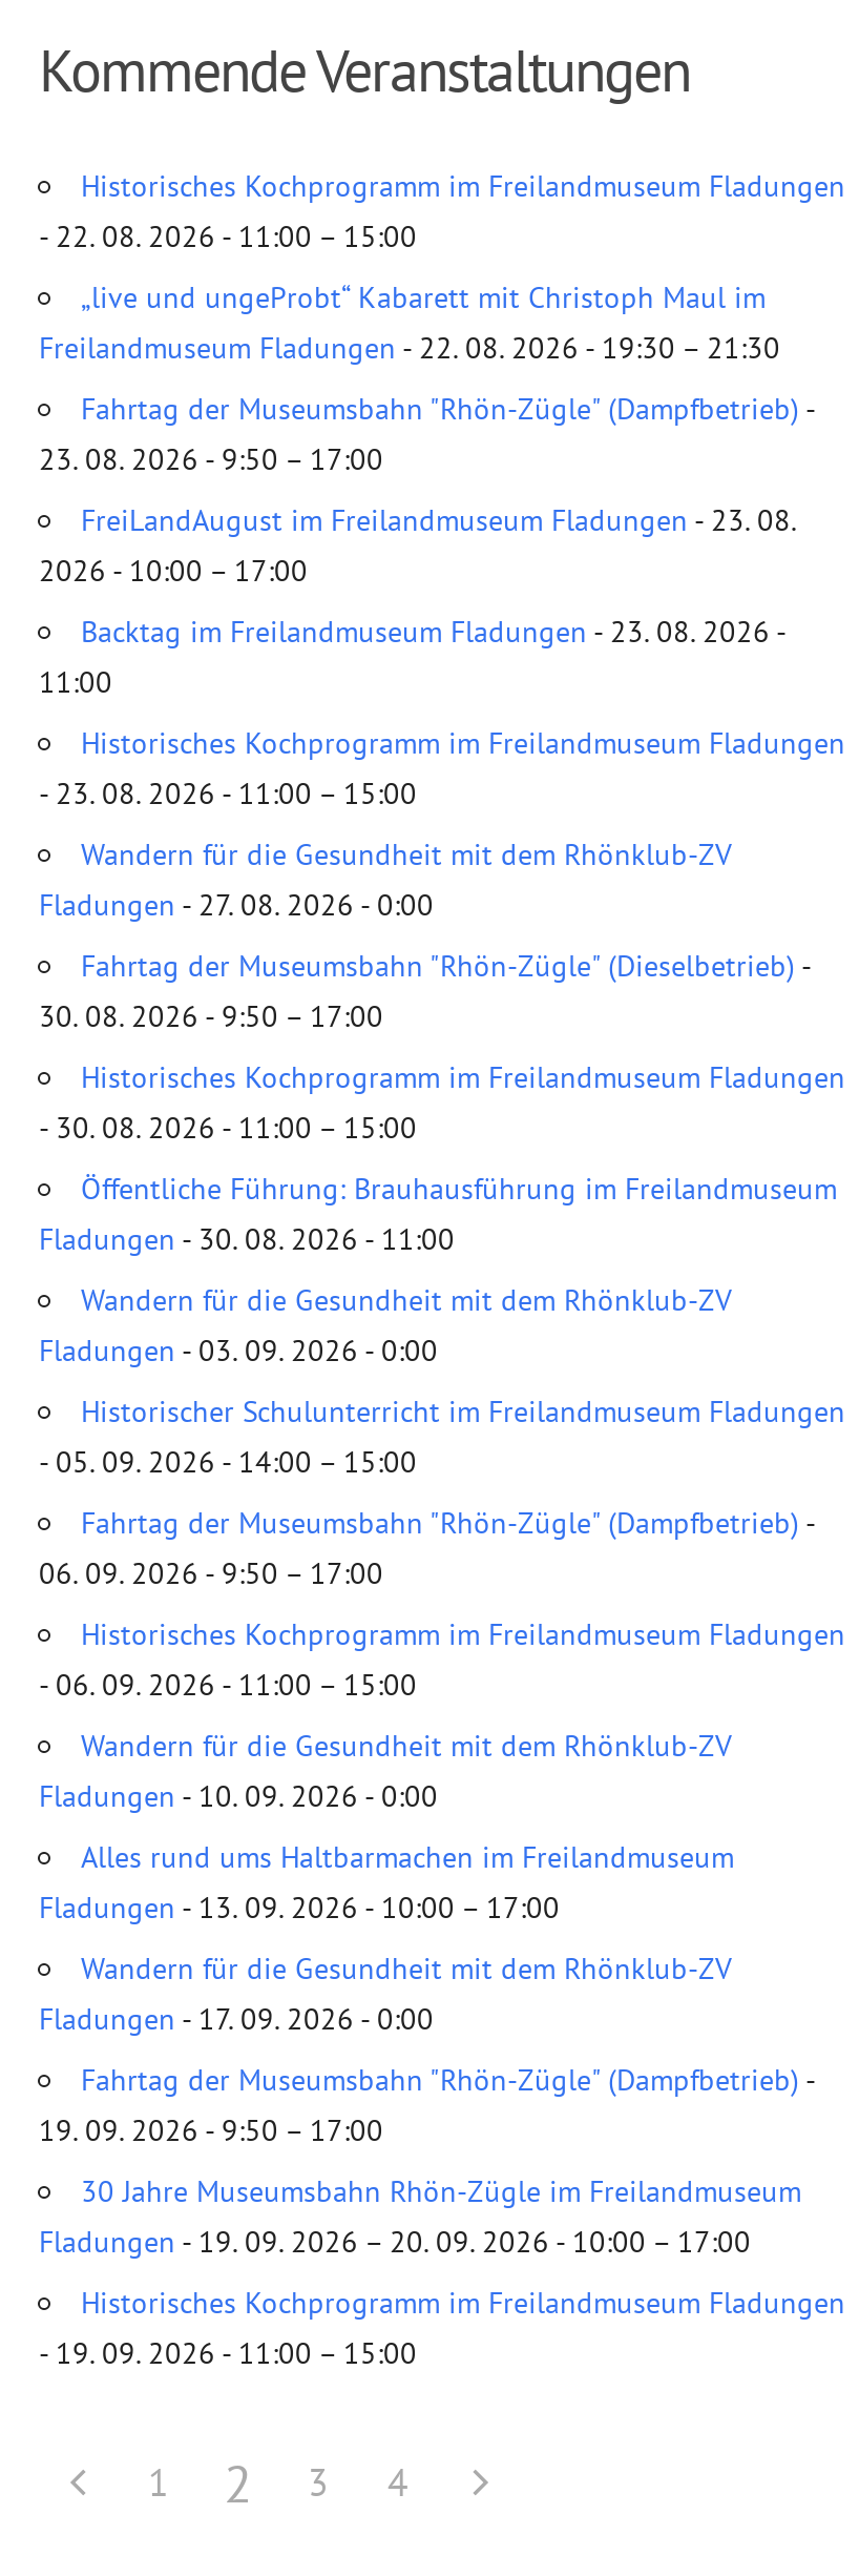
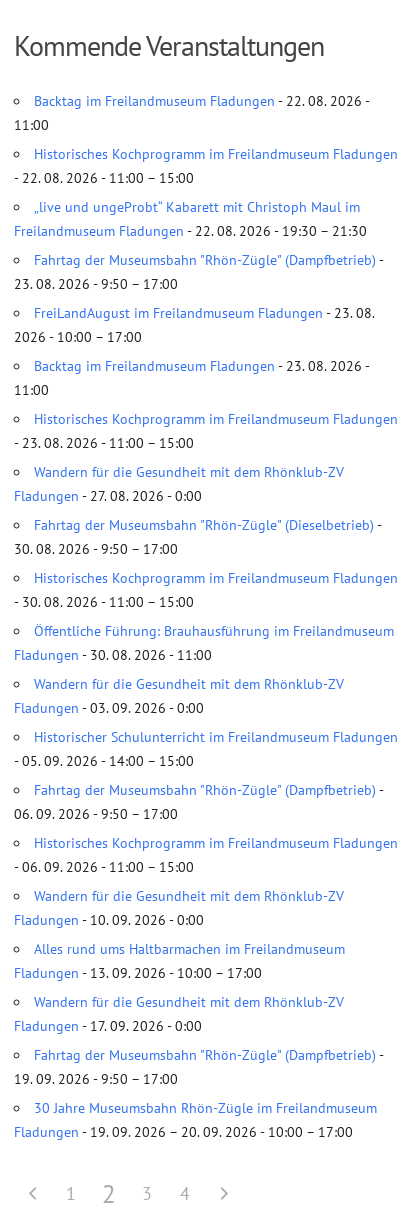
+ Backtag im Freilandmuseum Fladungen - 22. 08. 2026 -
+ 11:00

moved down: Historisches Kochprogramm im Freilandmuseum Fladungen | - 22. 08. 2026 - 11:00 – 15:00 | „live und ungeProbt“ Kabarett mit Christoph Maul im | ... | 30 Jahre Museumsbahn Rhön-Zügle im Freilandmuseum | Fladungen - 19. 09. 2026 – 20. 09. 2026 - 10:00 – 17:00

- Historisches Kochprogramm im Freilandmuseum Fladungen
- - 19. 09. 2026 - 11:00 – 15:00
